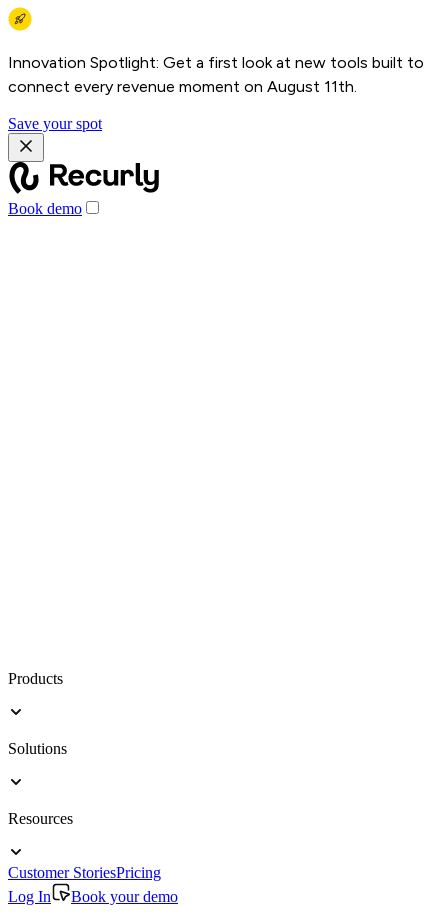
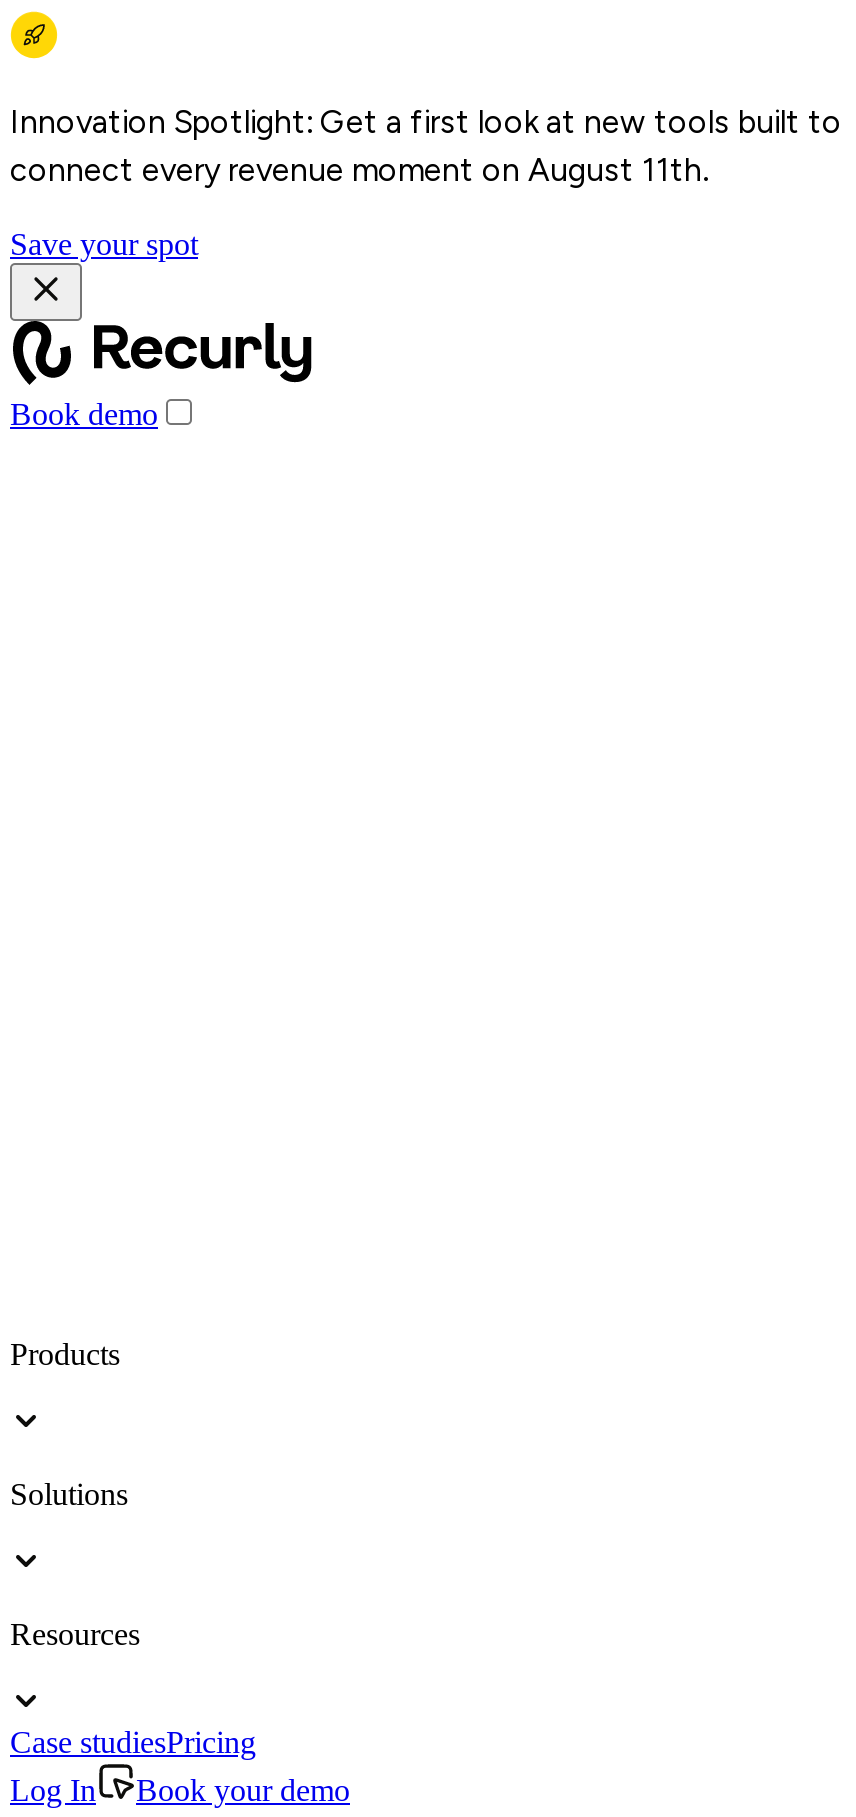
- Customer StoriesPricing
+ Case studiesPricing
